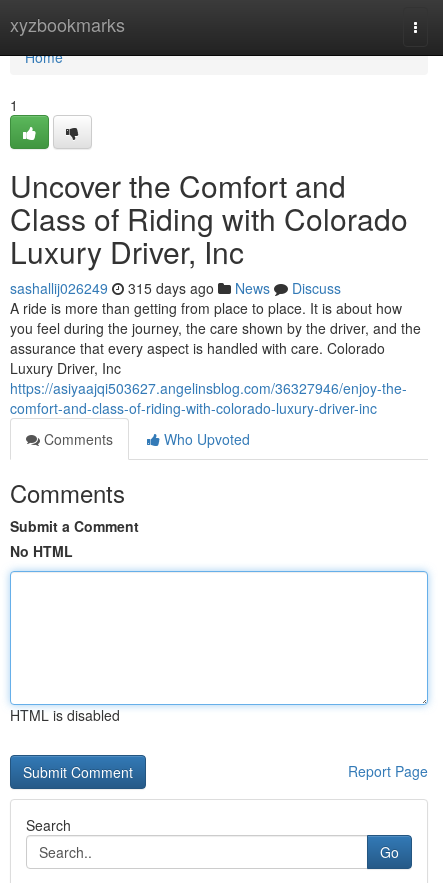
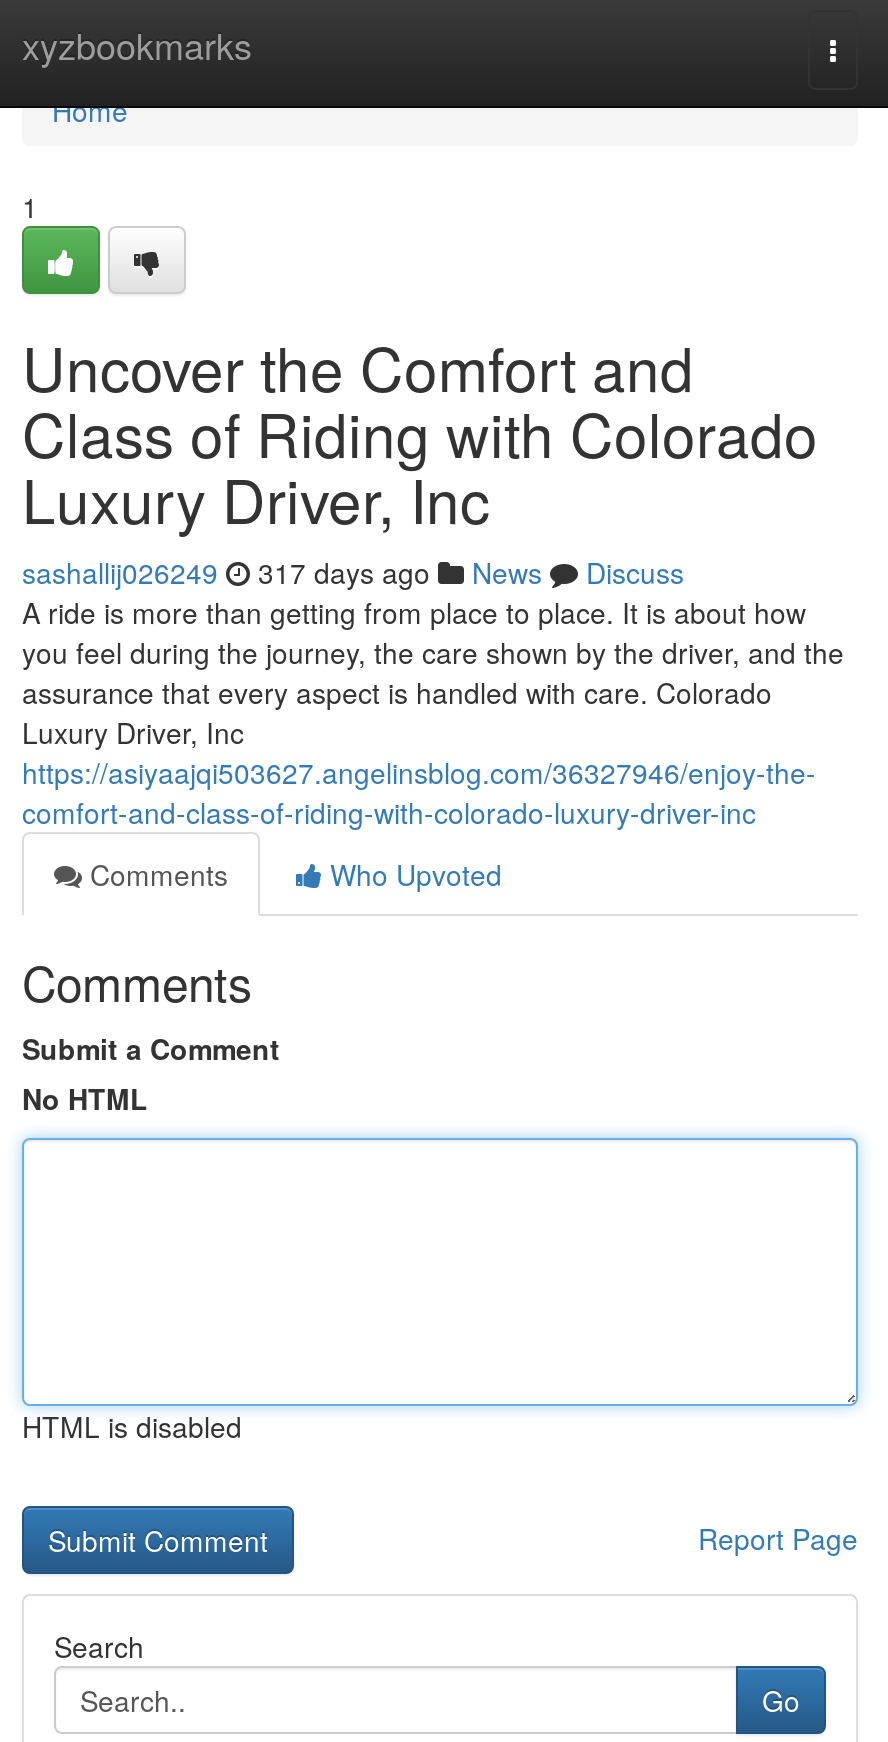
- sashallij026249 315 days ago News Discuss
+ sashallij026249 317 days ago News Discuss
